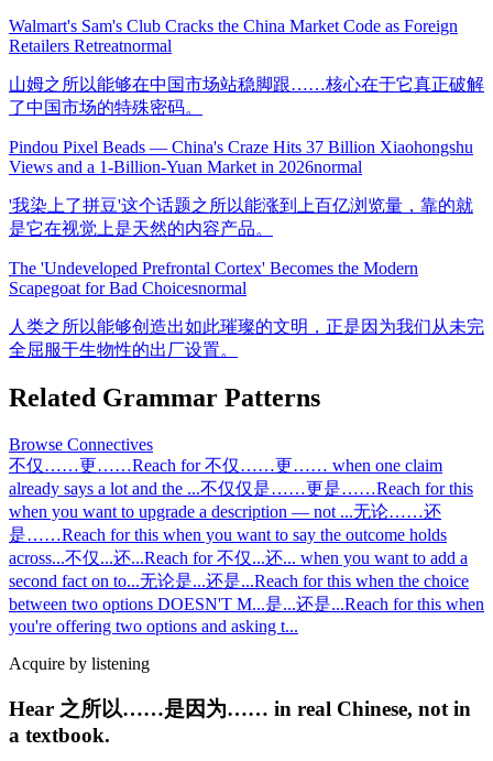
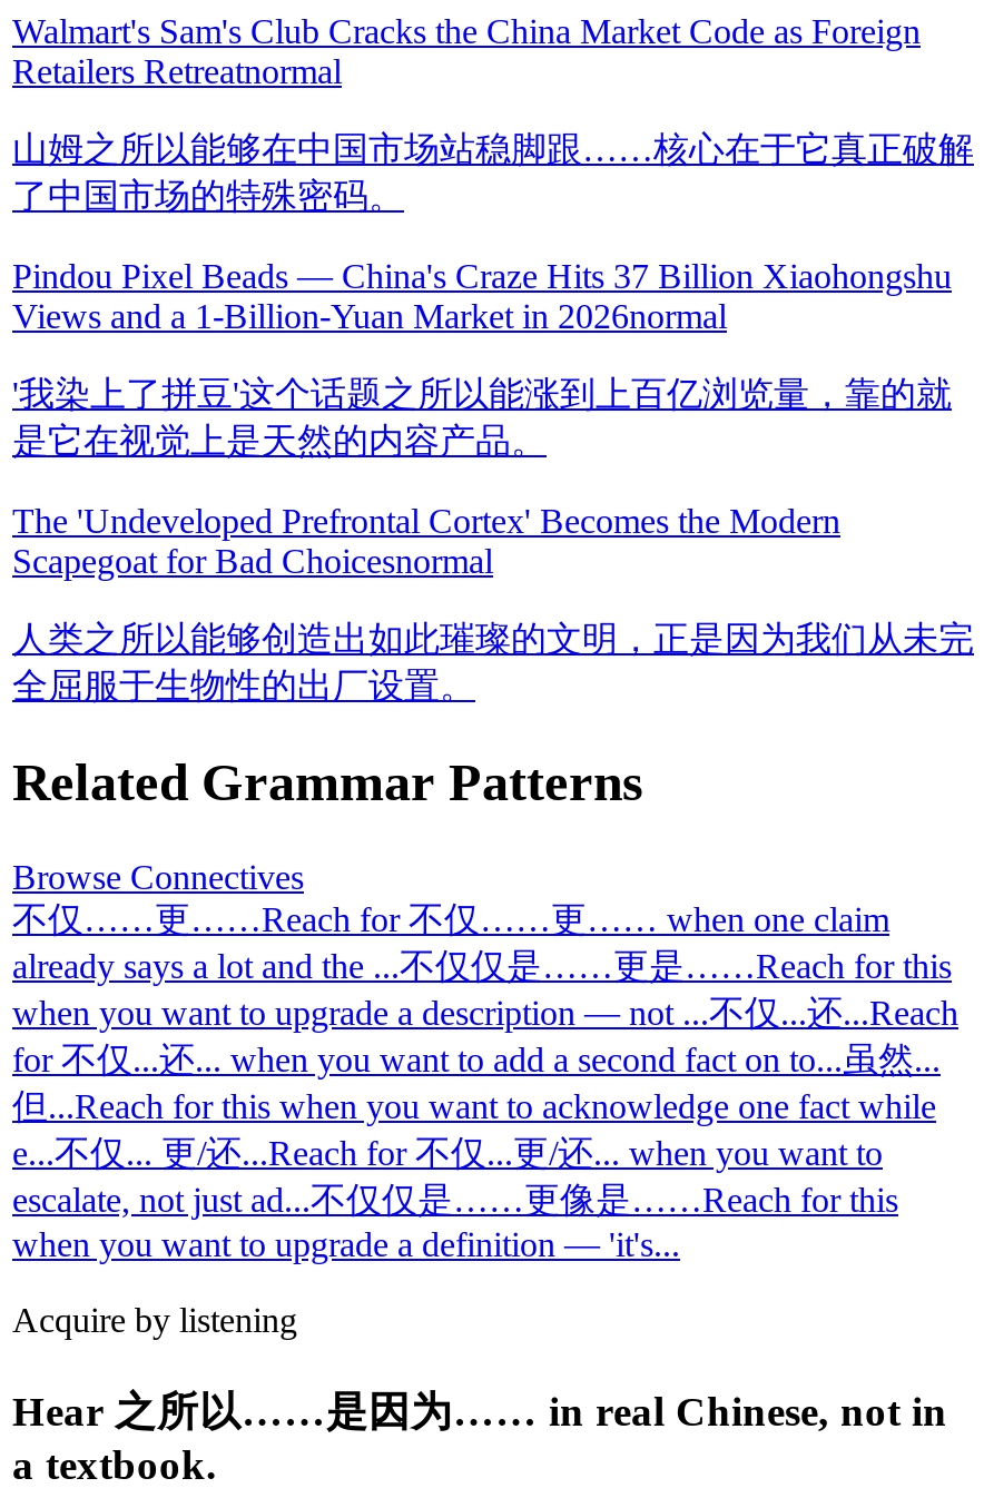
- when you want to upgrade a description — not...无论……还
- 是…… Reach for this when you want to say the outcome holds
- across...不仅...还...Reach for 不仅...还... when you want to add a
- second fact on to...无论是...还是...Reach for this when the choice
- between two options DOESN'T M...是...还是...Reach for this when
- you're offering two options and asking t...
+ when you want to upgrade a description — not...不仅...还...Reach
+ for 不仅...还... when you want to add a second fact on to...虽然...
+ 但...Reach for this when you want to acknowledge one fact while
+ e...不仅... 更/还...Reach for 不仅...更/还... when you want to
+ escalate, not just ad...不仅仅是……更像是…… Reach for this
+ when you want to upgrade a definition — 'it's...
